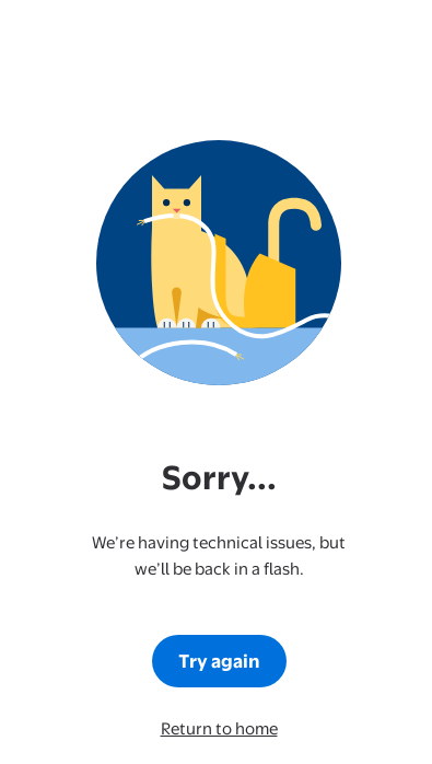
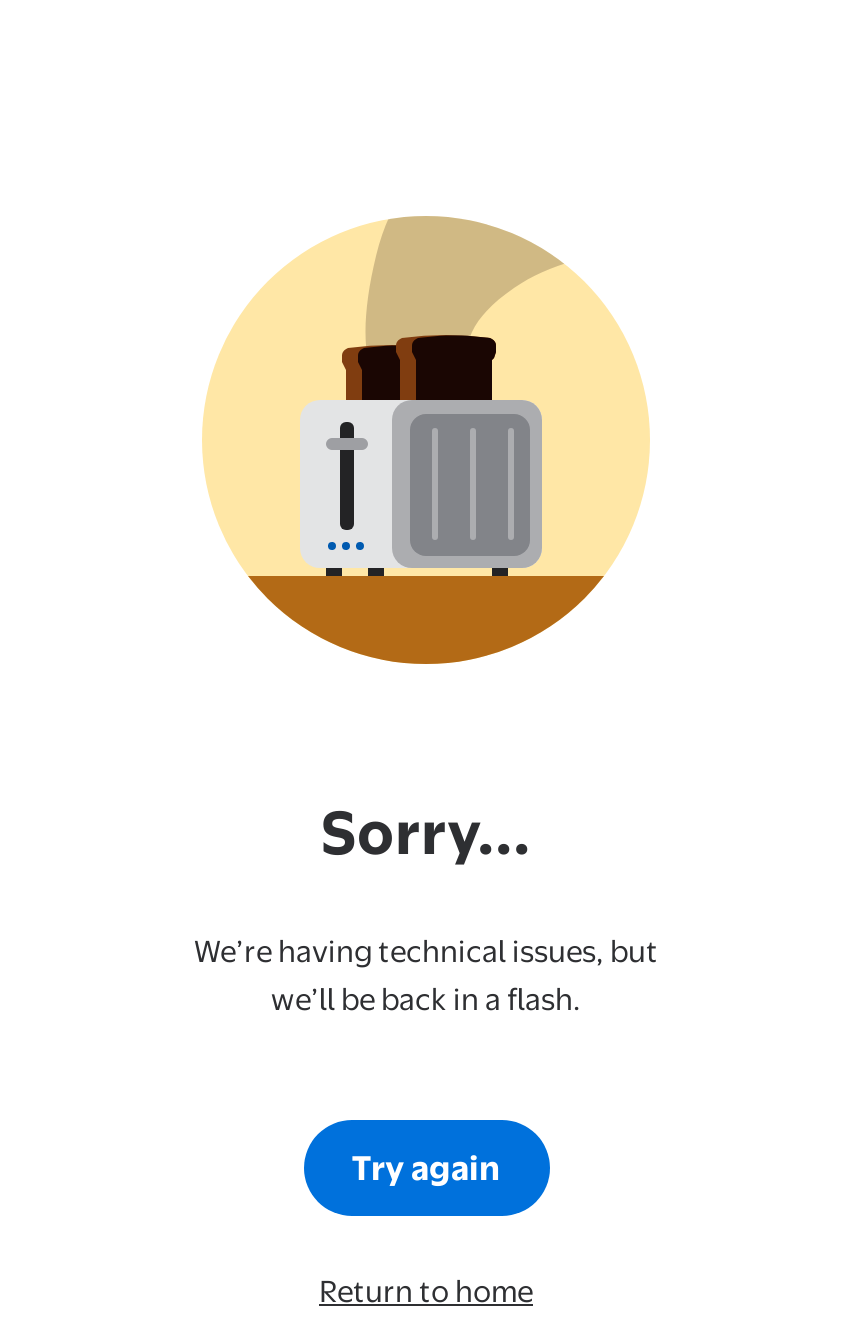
- [image]
+ [image]
